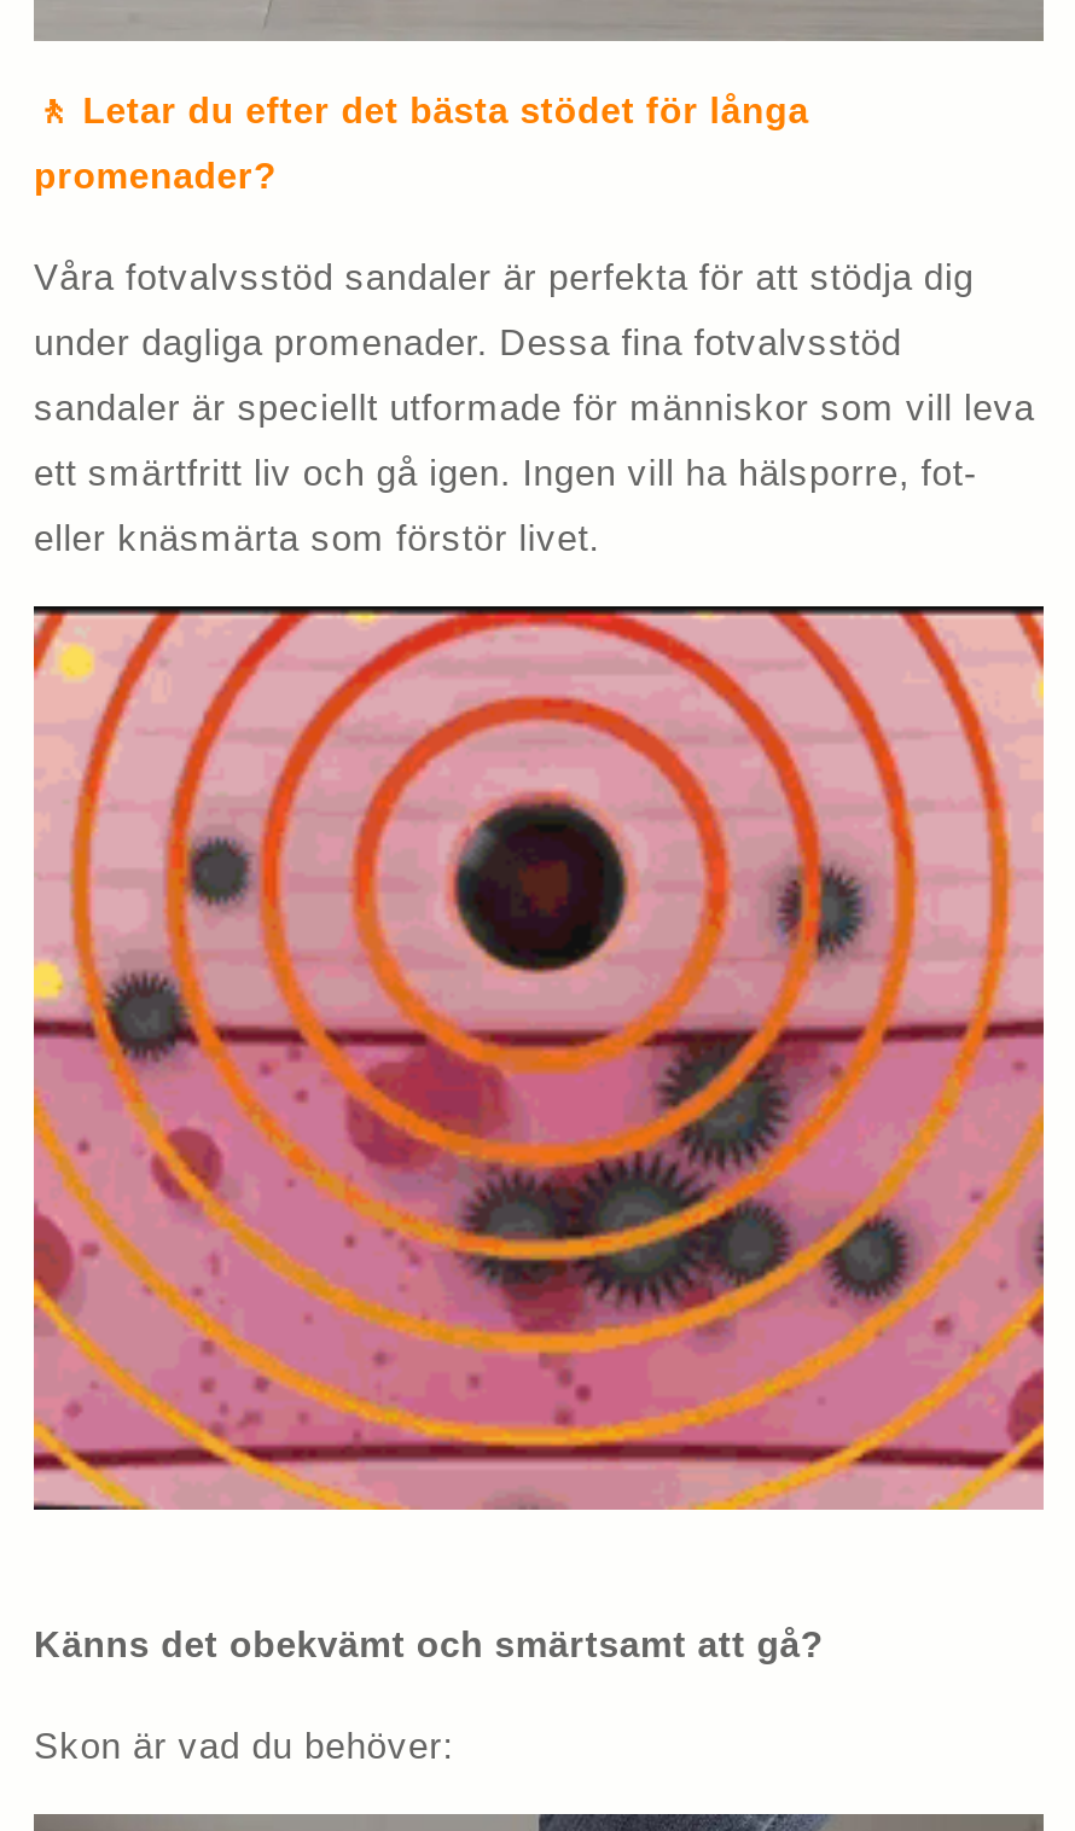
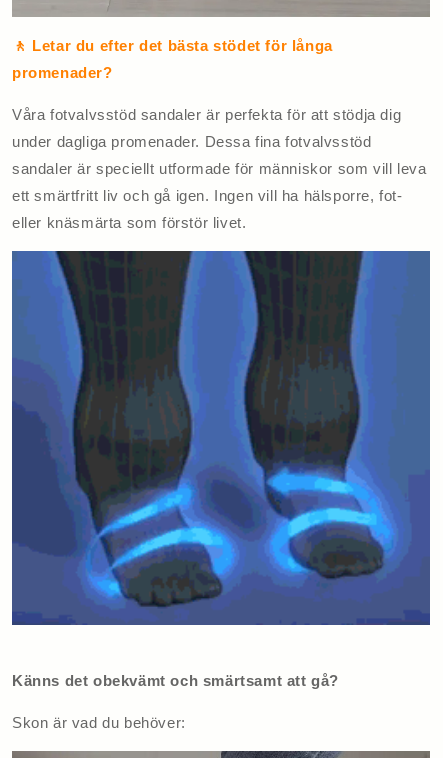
- [image]
+ [image]
